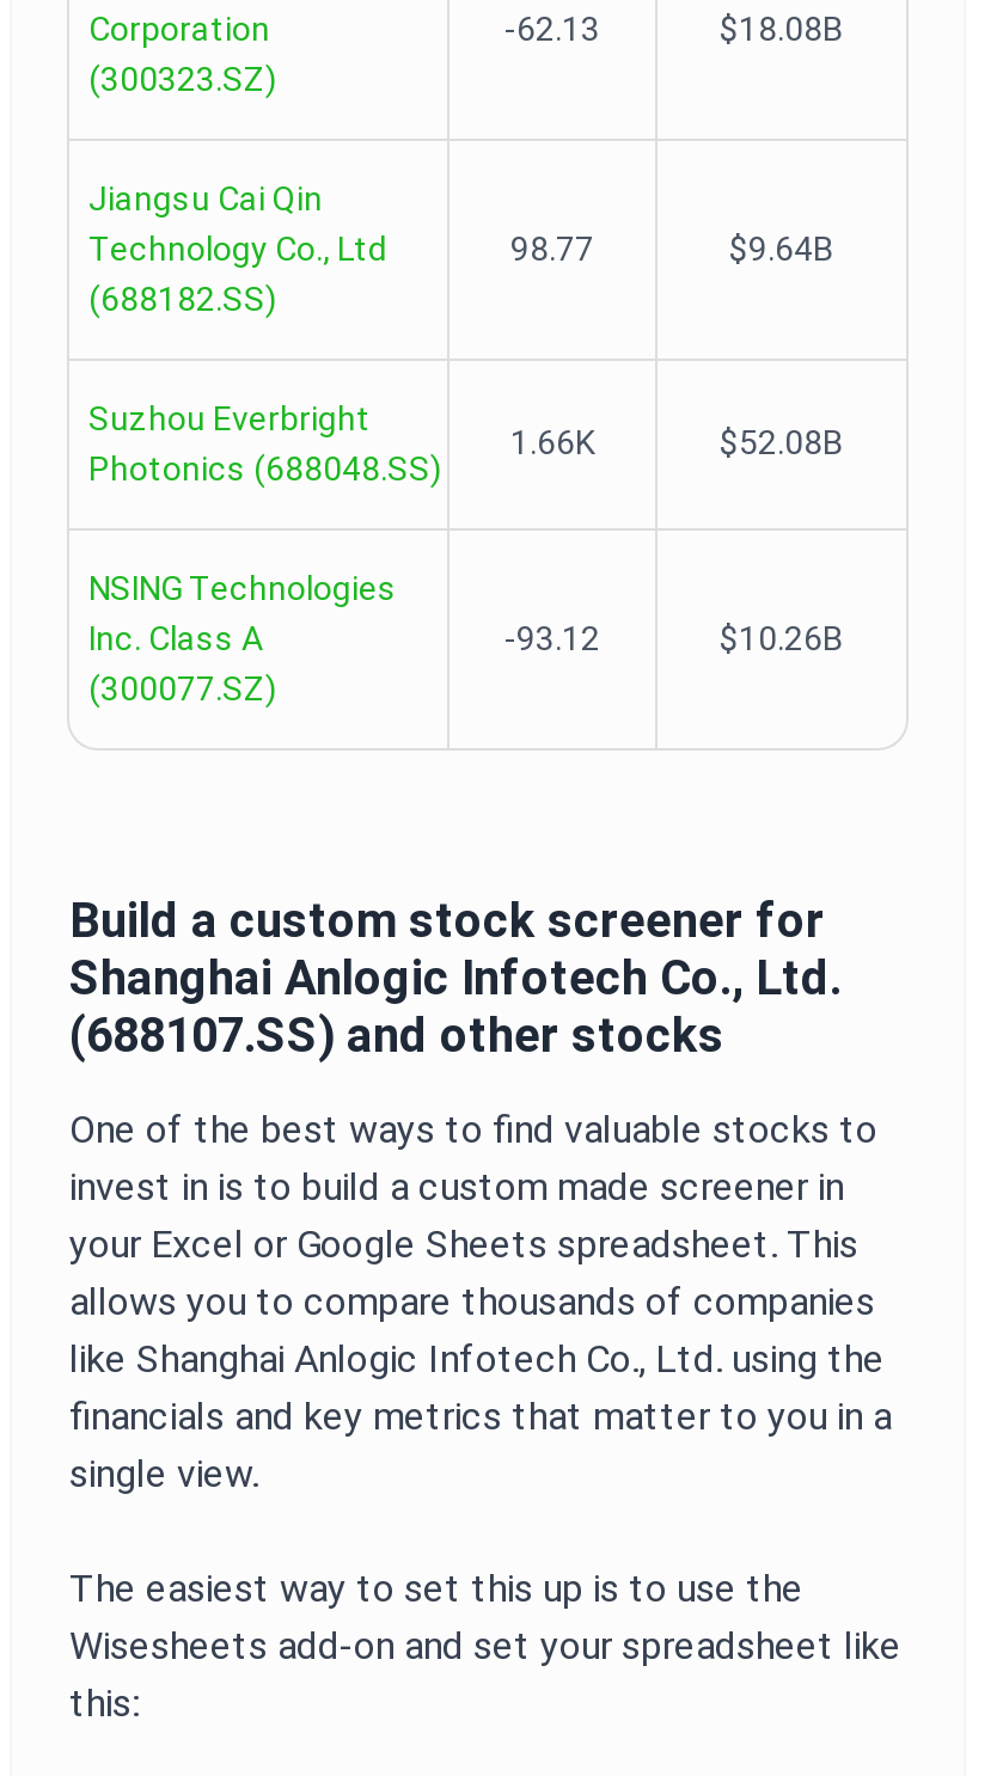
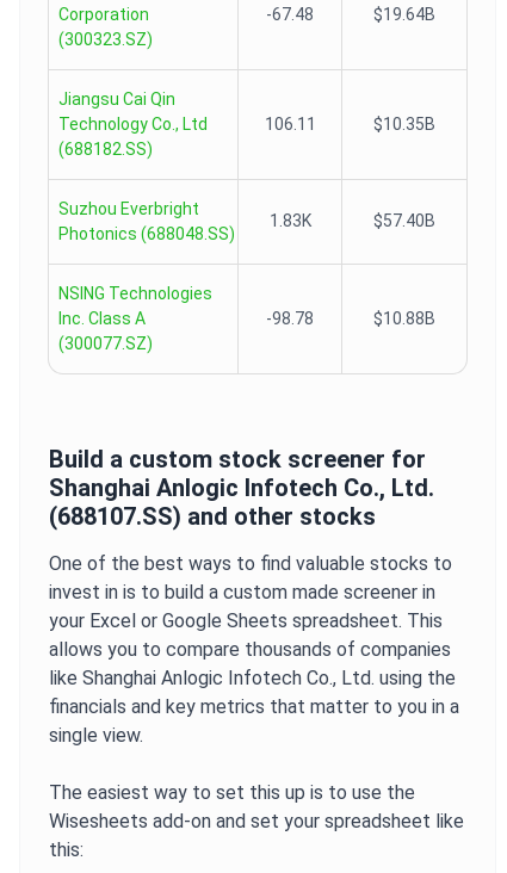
- -62.13
- $18.08B
+ -67.48
+ $19.64B

- 98.77
- $9.64B
+ 106.11
+ $10.35B

- 1.66K
- $52.08B
+ 1.83K
+ $57.40B

- -93.12
- $10.26B
+ -98.78
+ $10.88B
